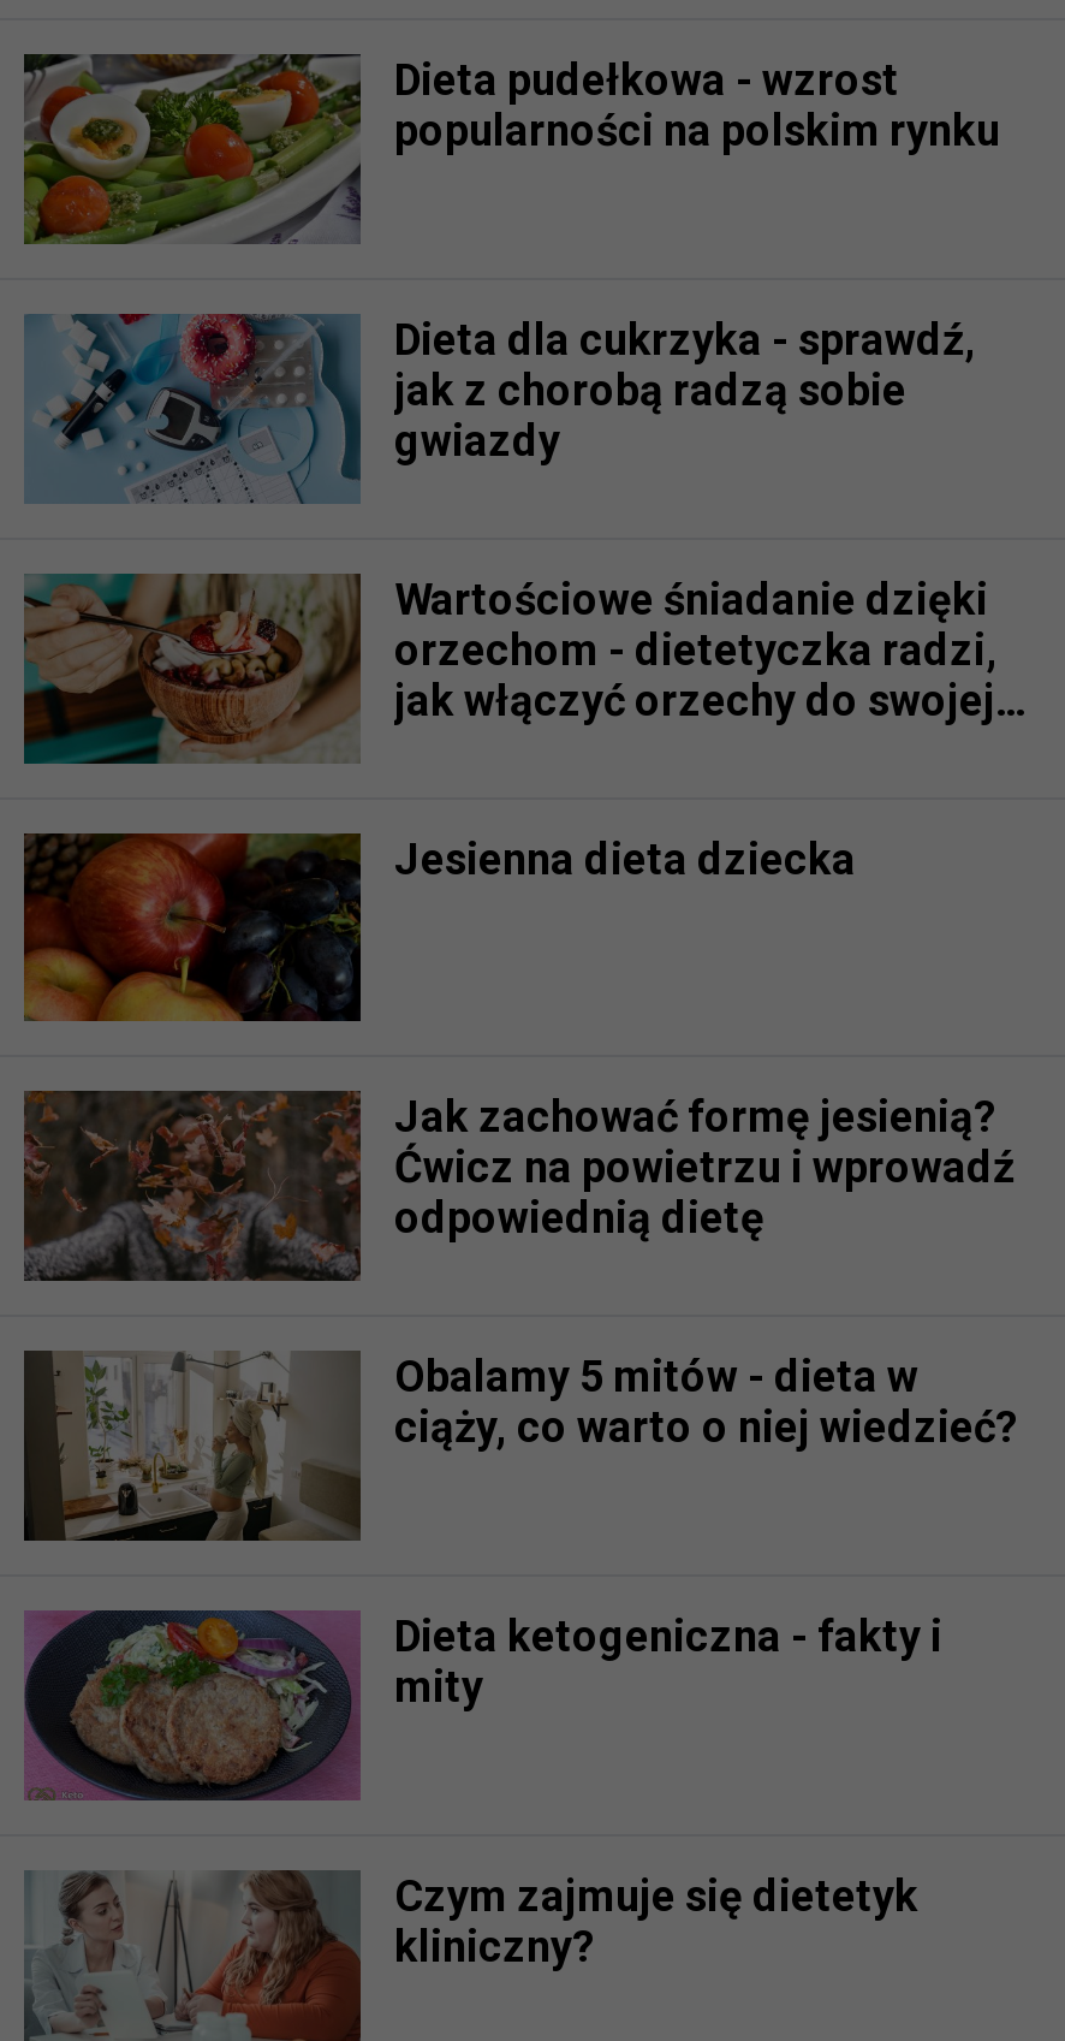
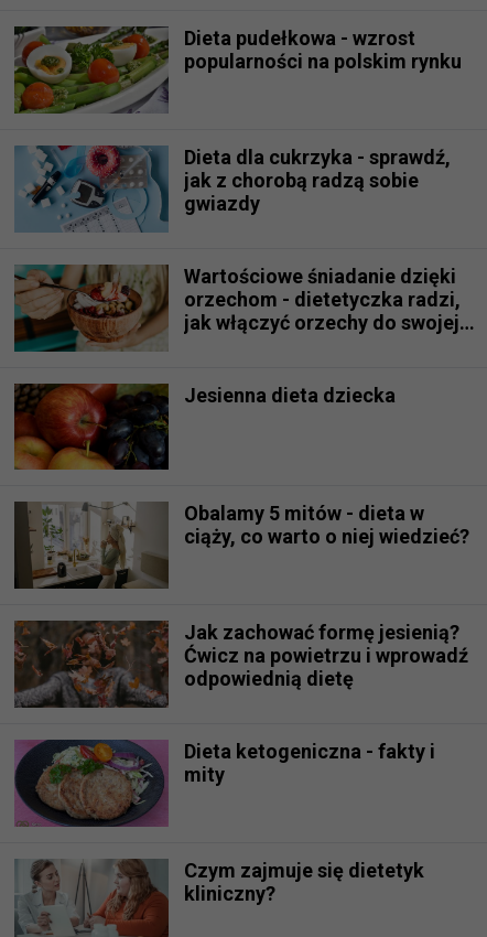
moved down: [image] | Jak zachować formę jesienią? | Ćwicz na powietrzu i wprowadź | odpowiednią dietę

moved up: [image] | Obalamy 5 mitów - dieta w | ciąży, co warto o niej wiedzieć?
